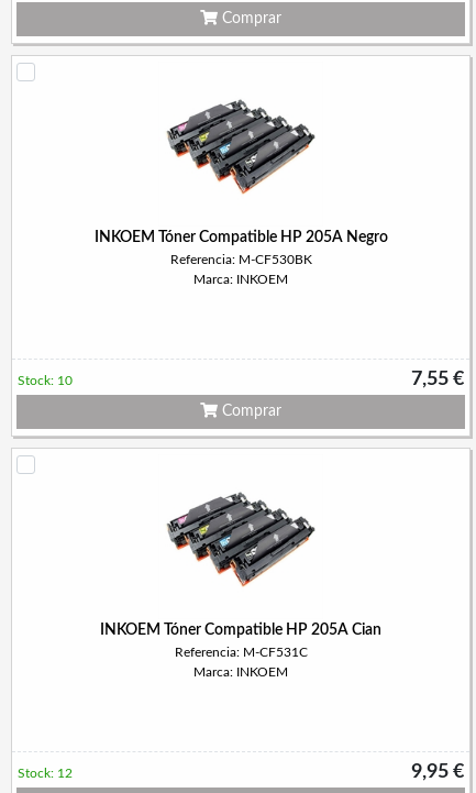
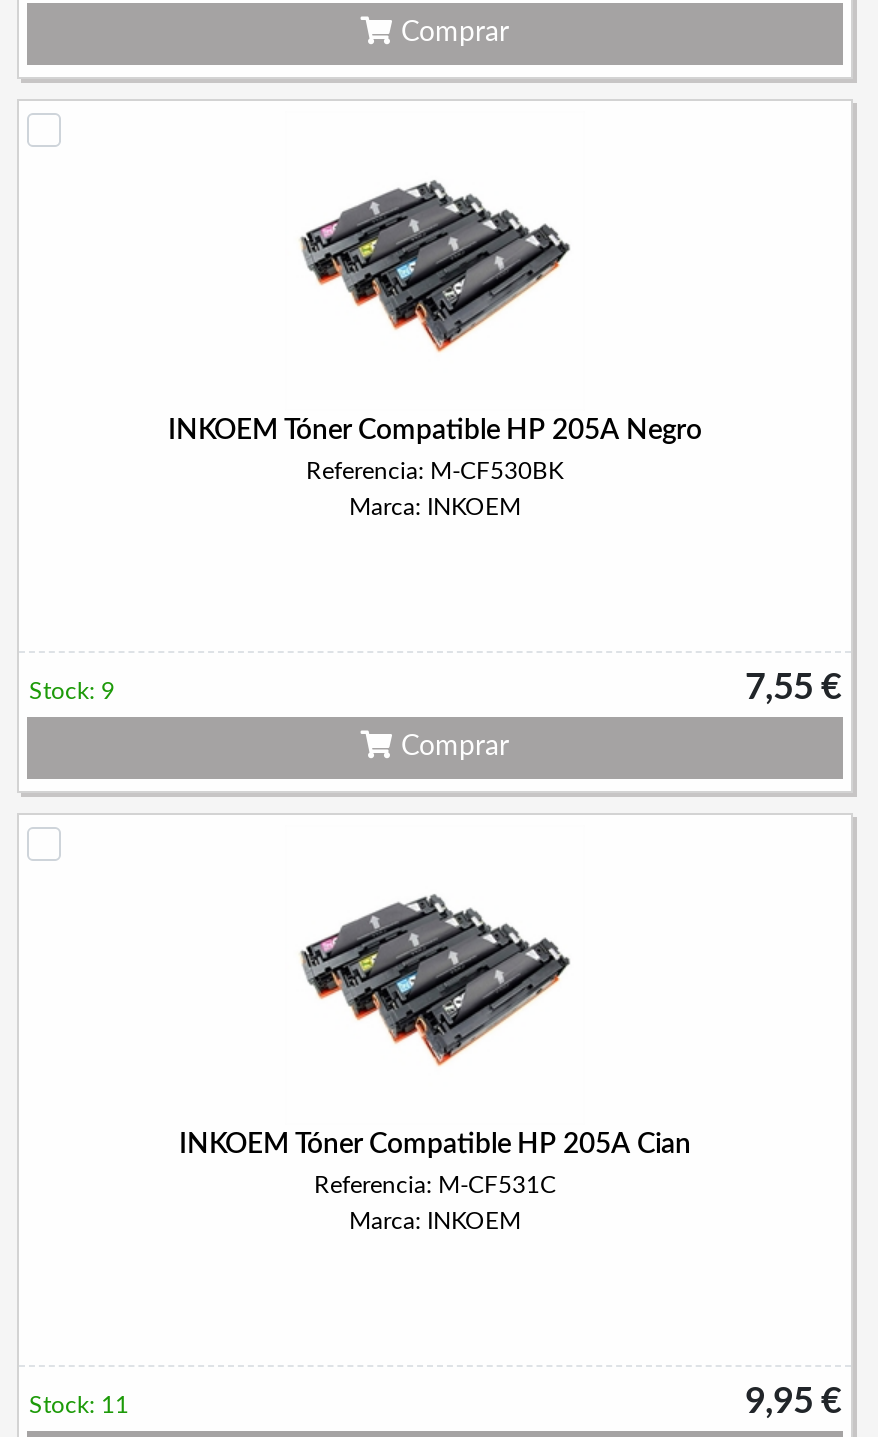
- Stock: 10
+ Stock: 9

- Stock: 12
+ Stock: 11
